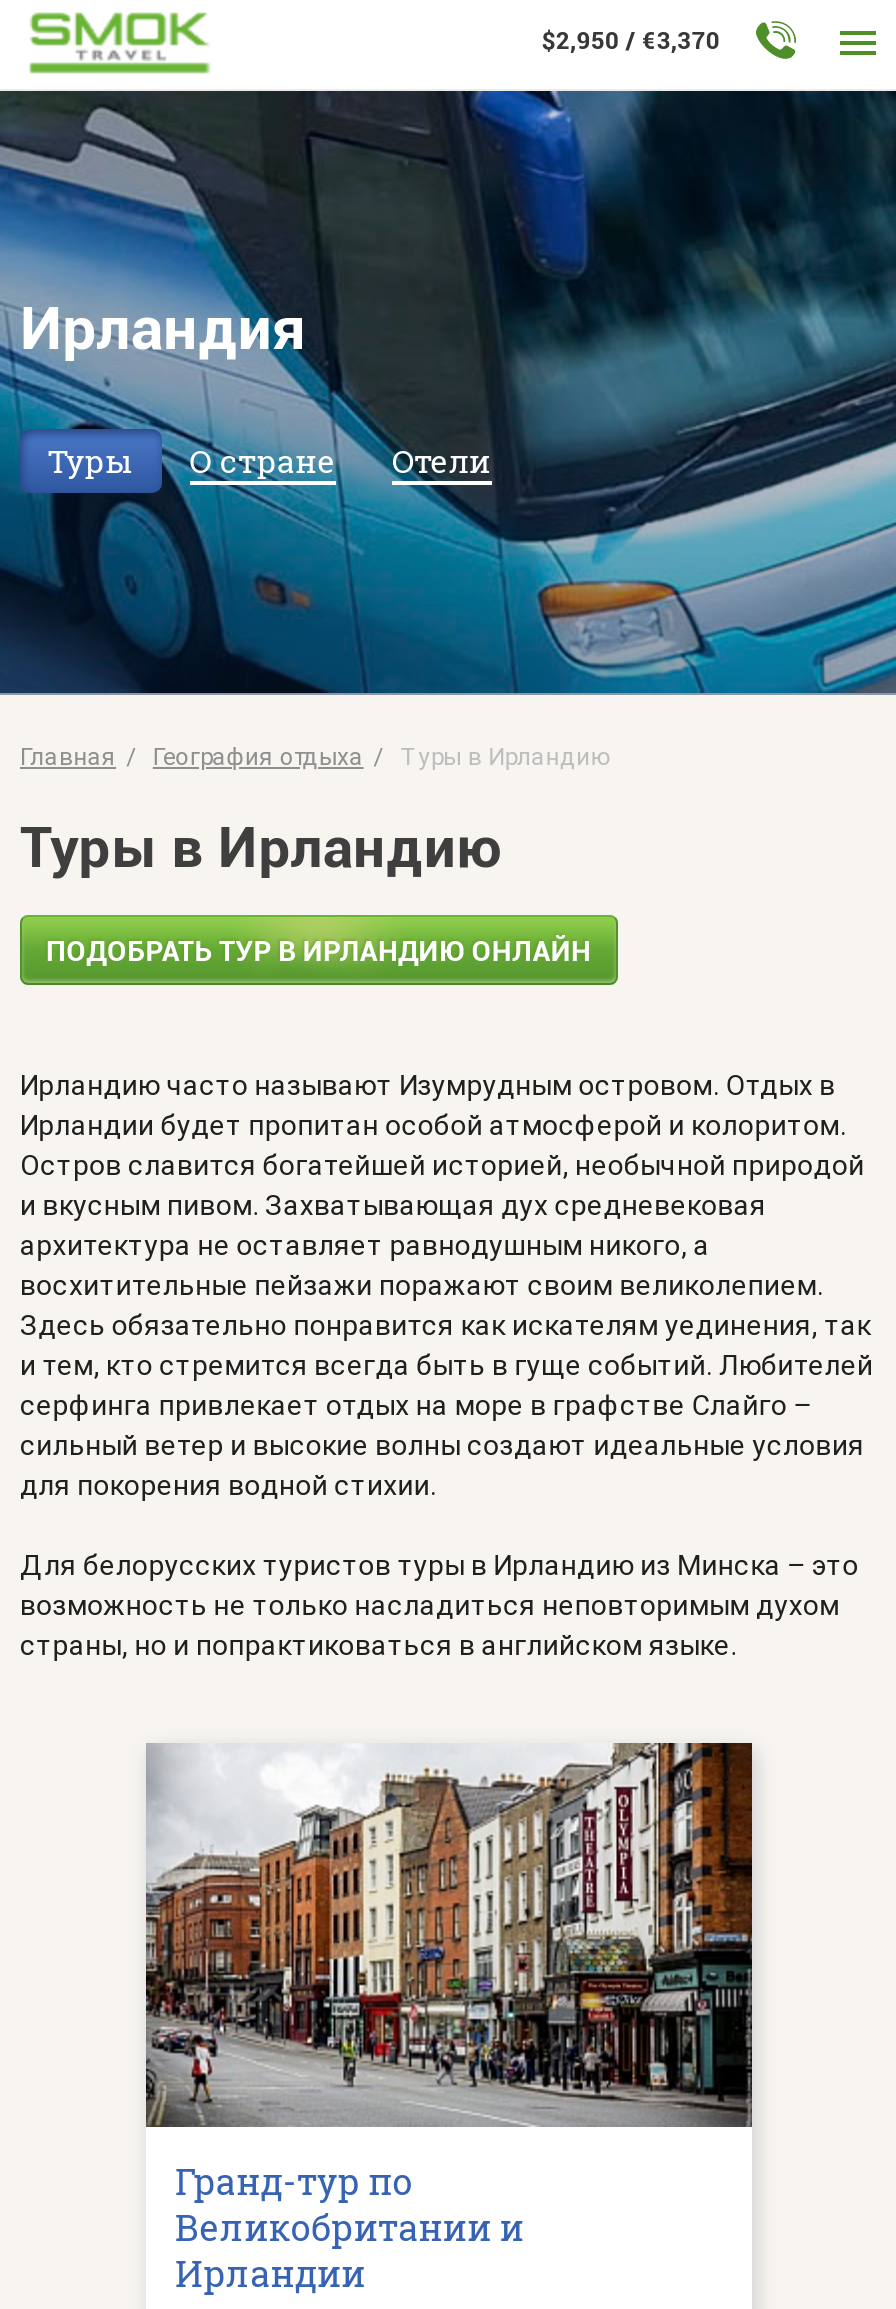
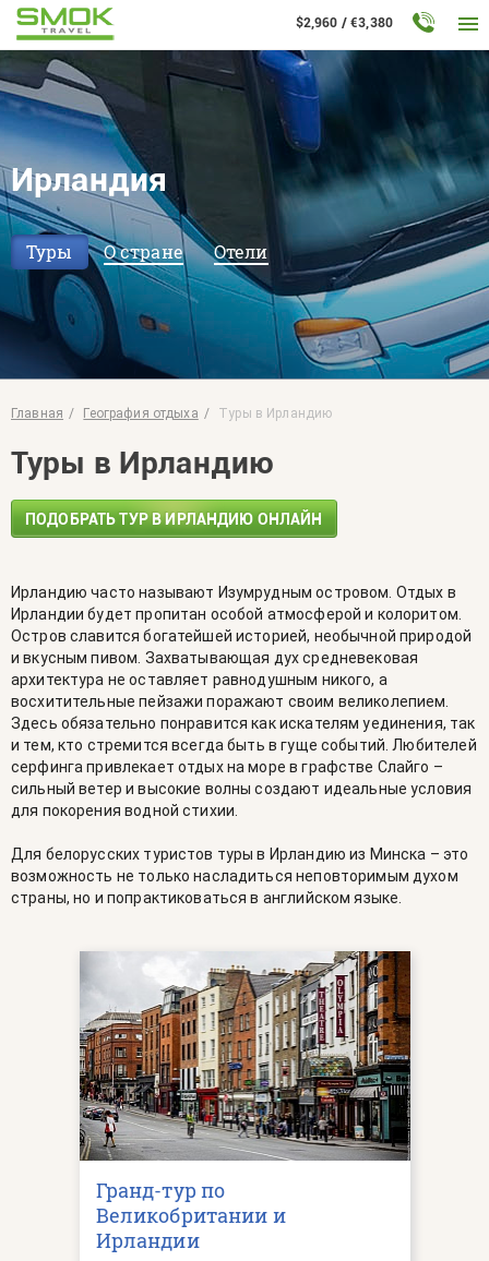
- $2,950 / €3,370
+ $2,960 / €3,380
